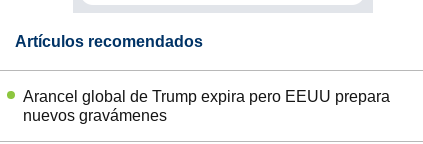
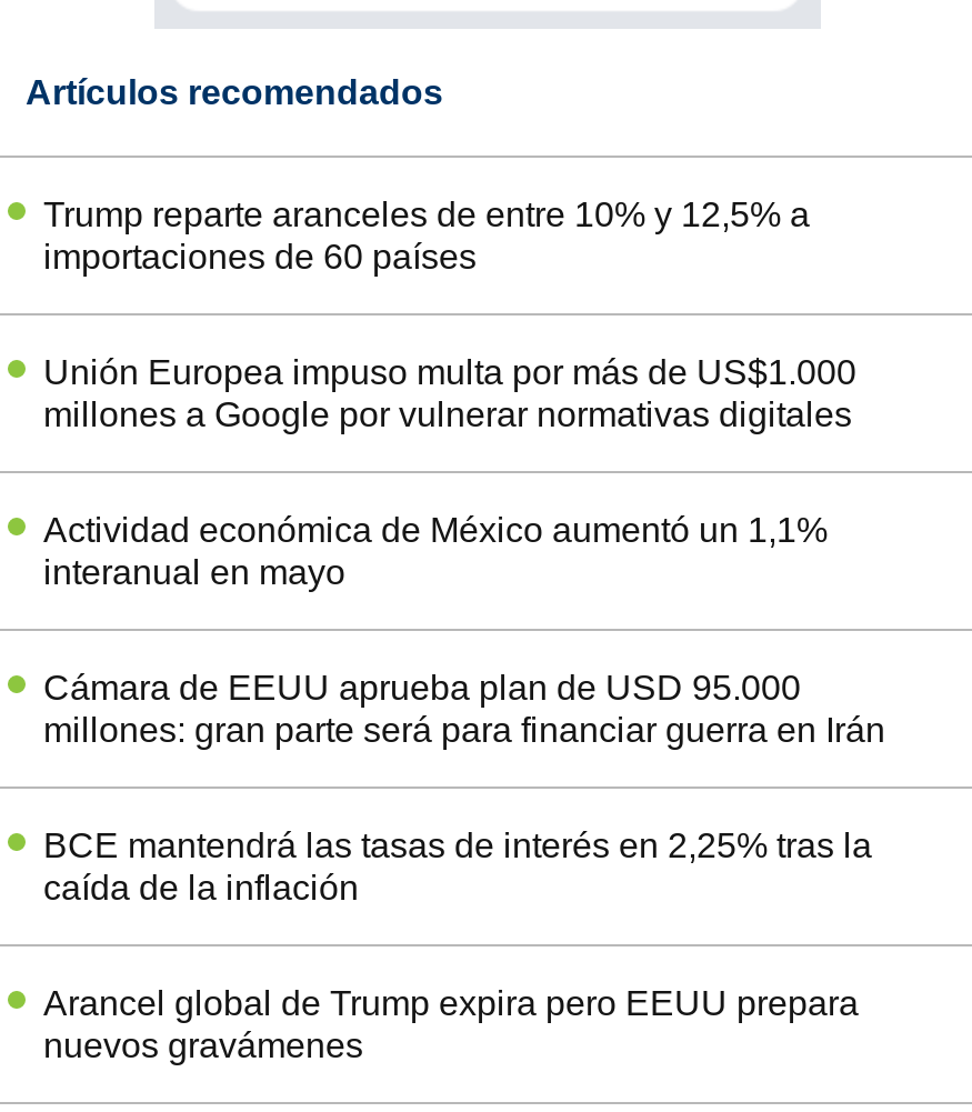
+ Trump reparte aranceles de entre 10% y 12,5% a
+ importaciones de 60 países
+ Unión Europea impuso multa por más de US$1.000
+ millones a Google por vulnerar normativas digitales
+ Actividad económica de México aumentó un 1,1%
+ interanual en mayo
+ Cámara de EEUU aprueba plan de USD 95.000
+ millones: gran parte será para financiar guerra en Irán
+ BCE mantendrá las tasas de interés en 2,25% tras la
+ caída de la inflación
